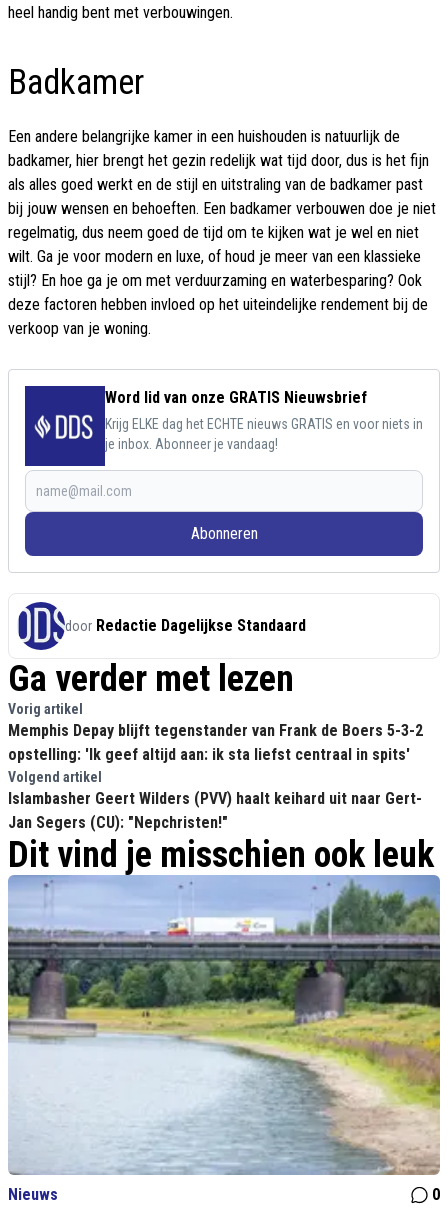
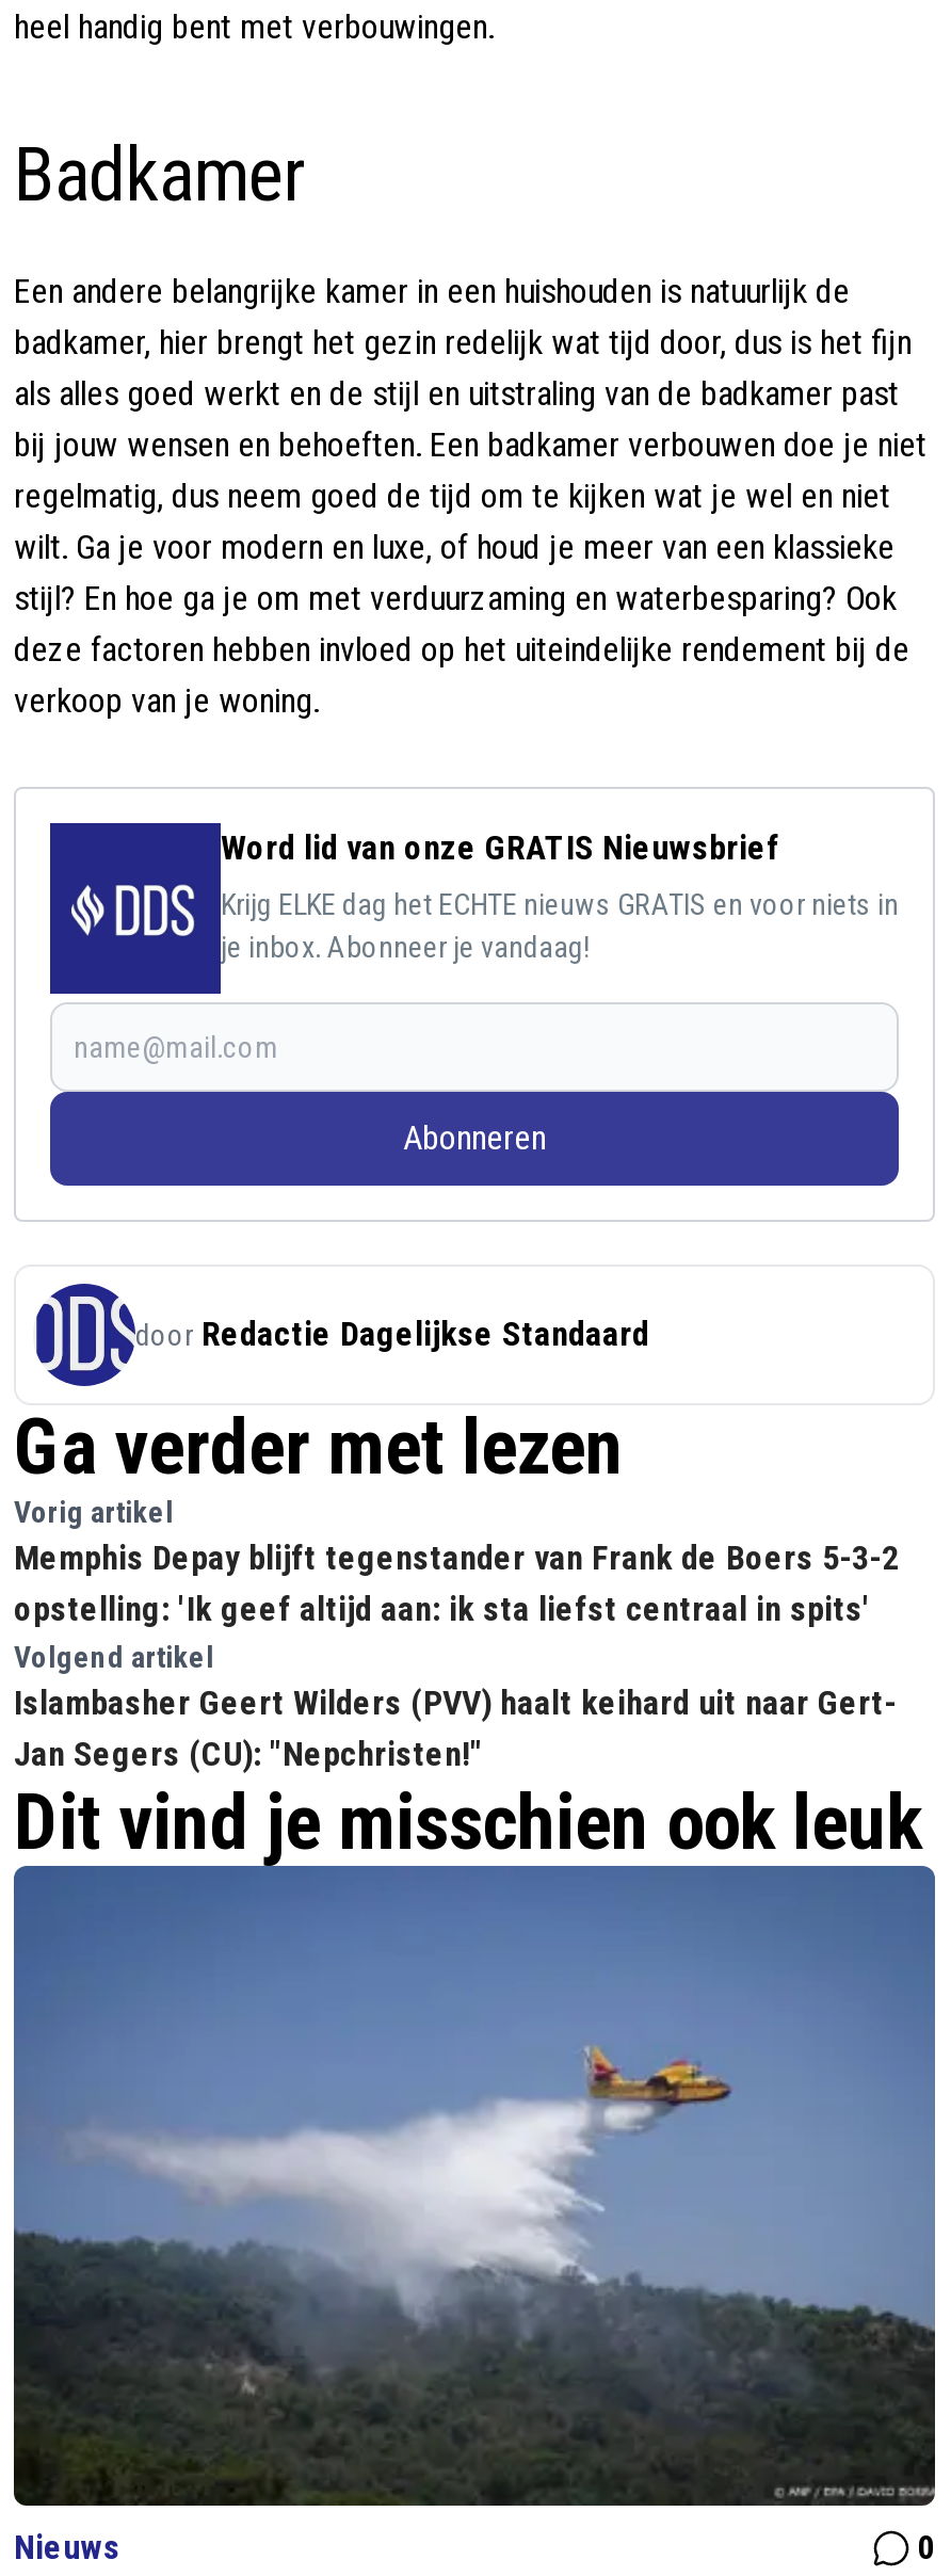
- [image]
+ [image]
